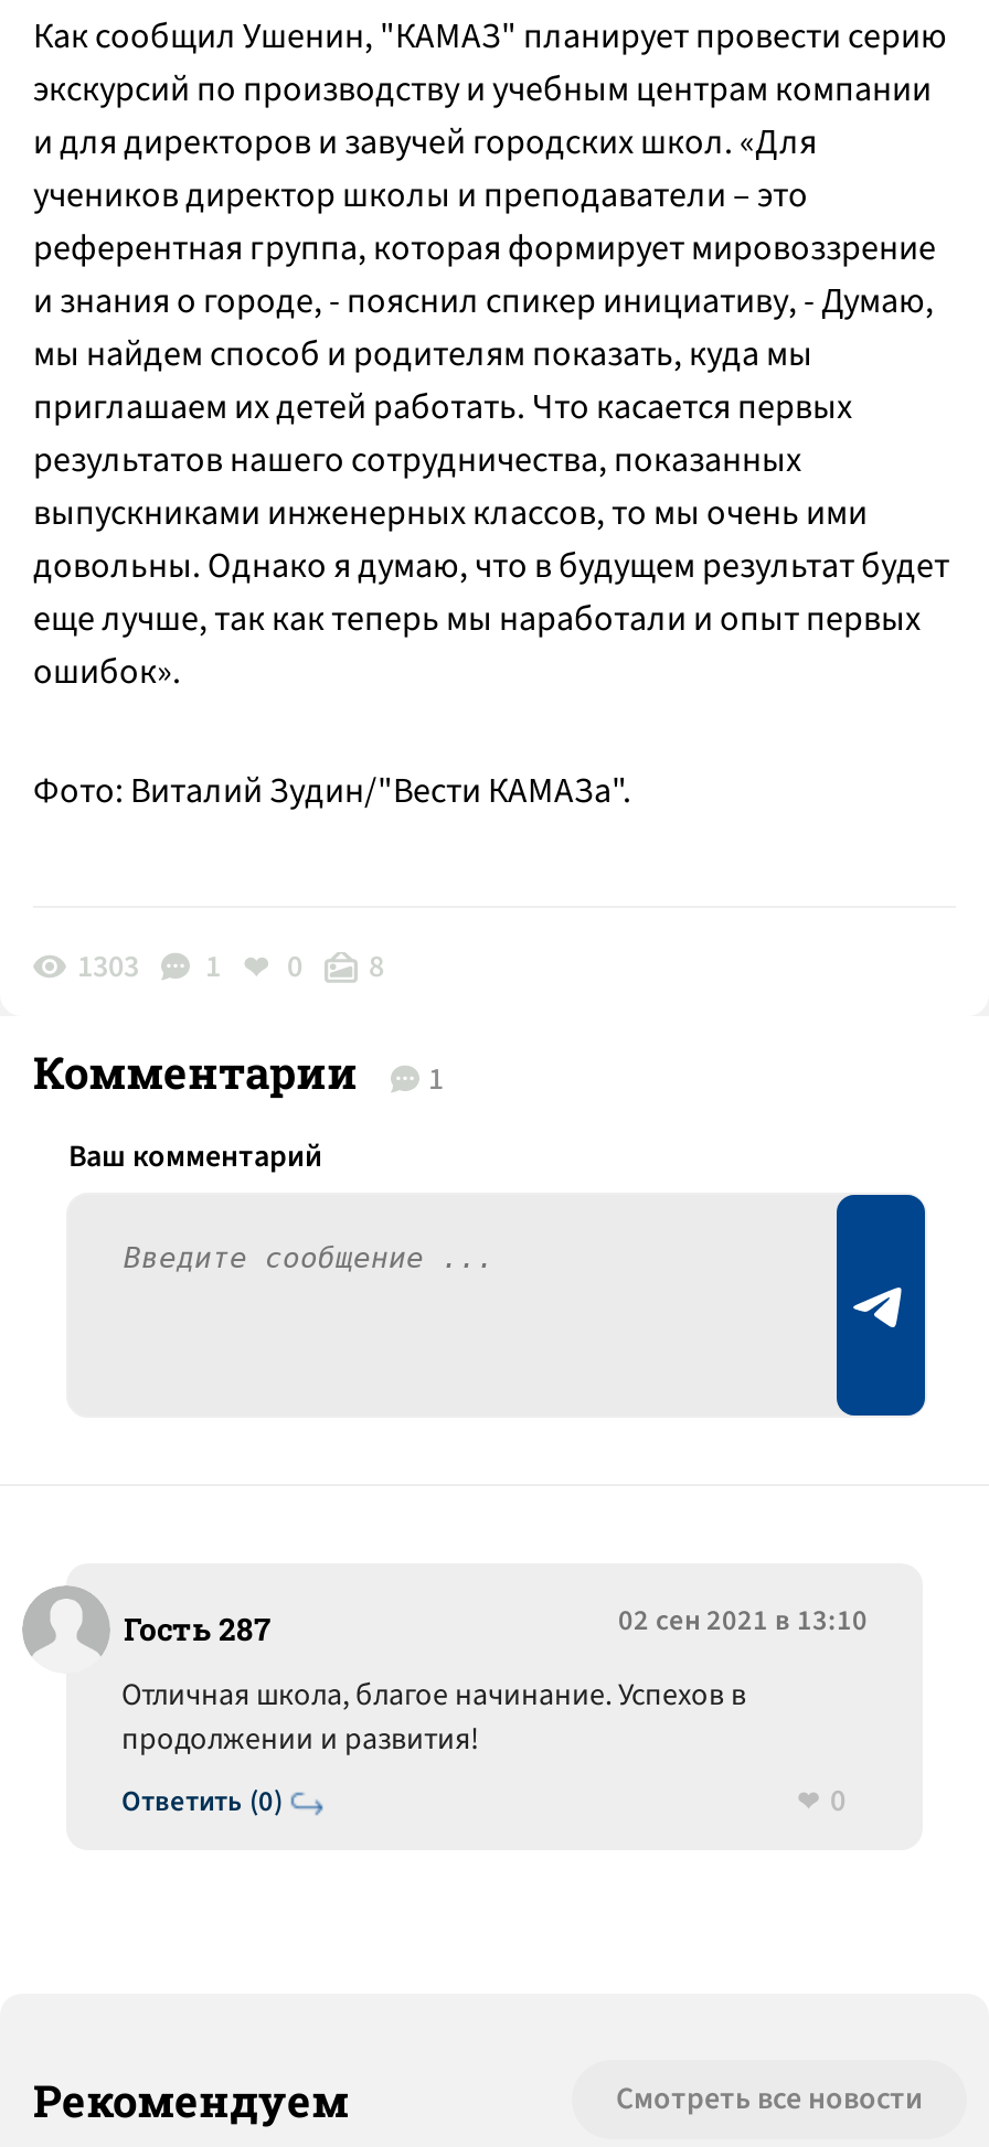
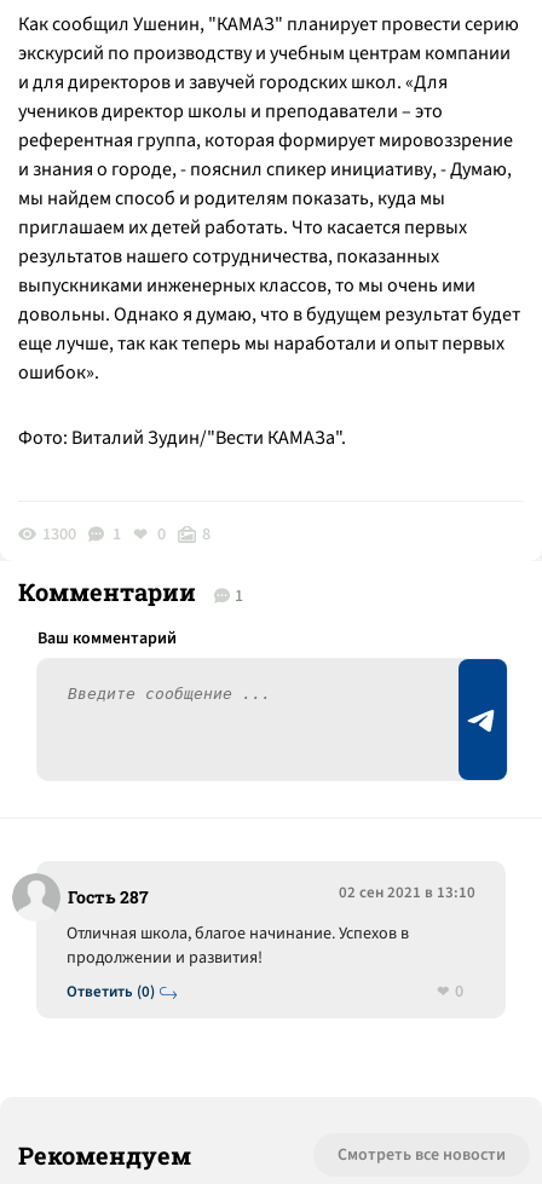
- 1303 1 0 8
+ 1300 1 0 8
